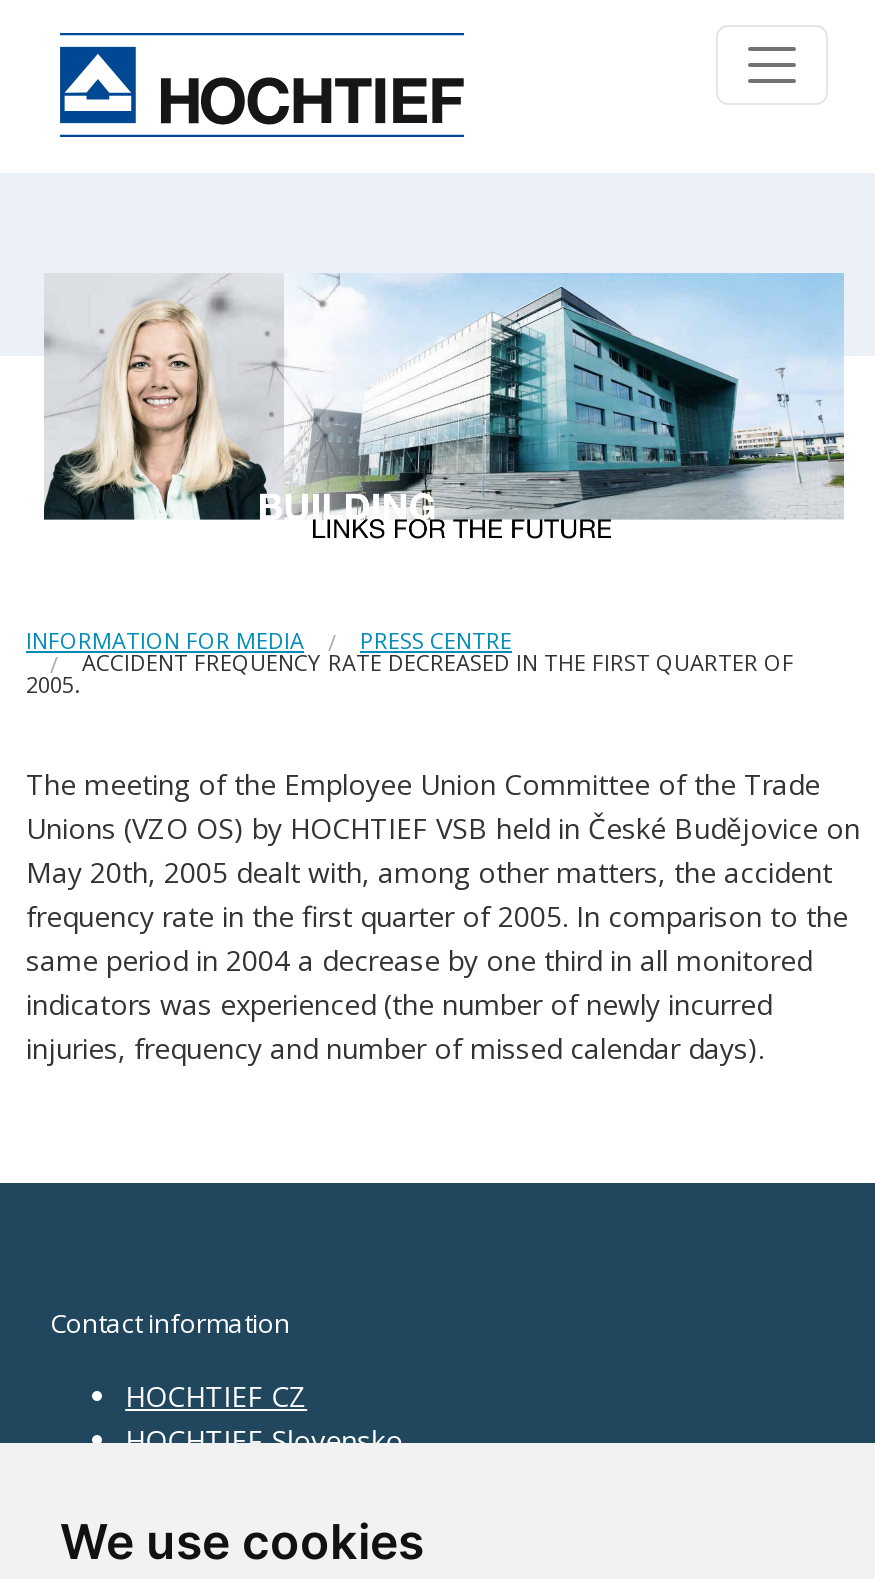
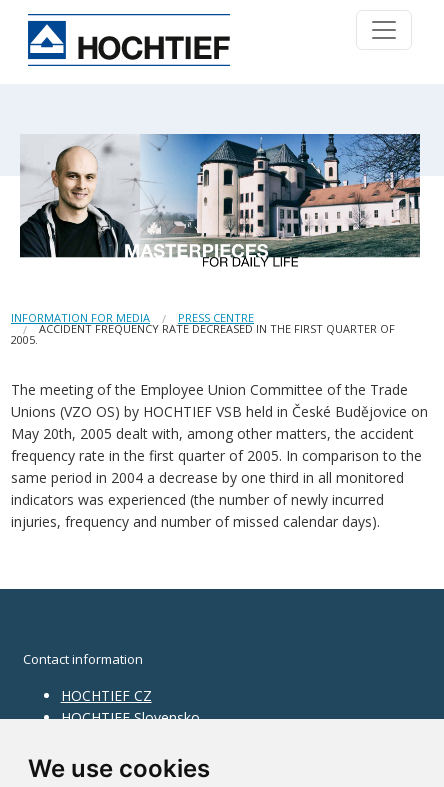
- [image]
+ [image]
